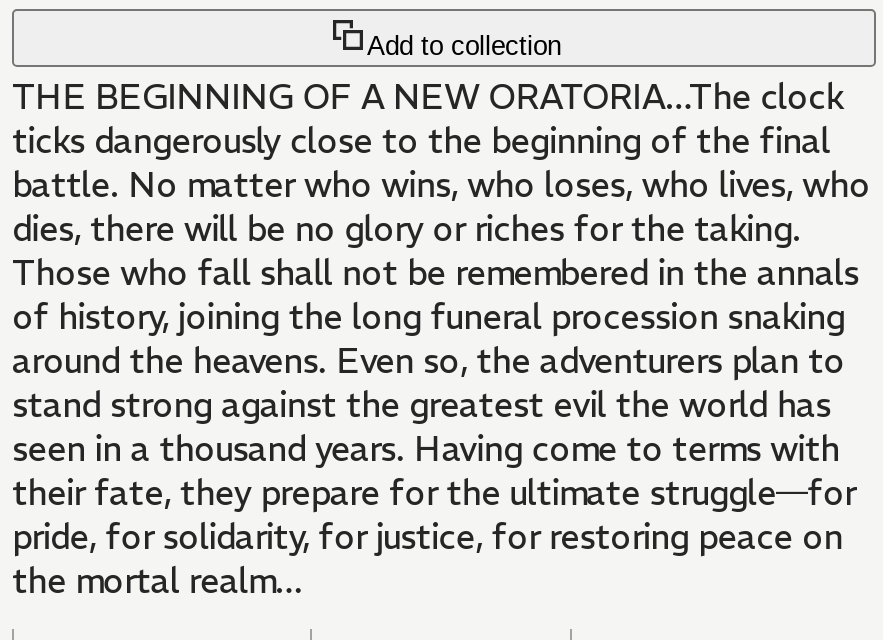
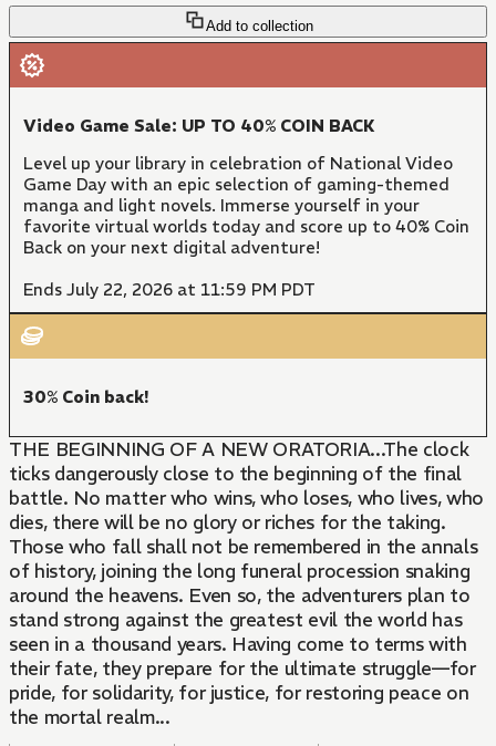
+ [image]
+ Video Game Sale: UP TO 40% COIN BACK
+ Level up your library in celebration of National Video
+ Game Day with an epic selection of gaming-themed
+ manga and light novels. Immerse yourself in your
+ favorite virtual worlds today and score up to 40% Coin
+ Back on your next digital adventure!
+ Ends July 22, 2026 at 11:59 PM PDT

+ 30% Coin back!
